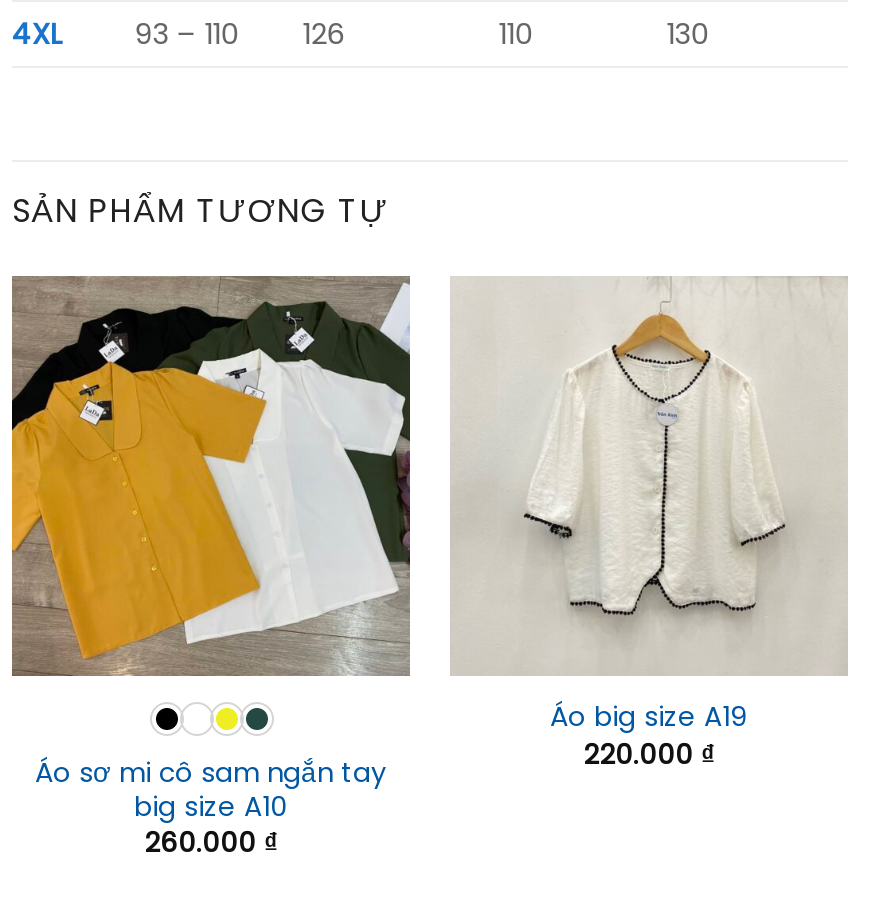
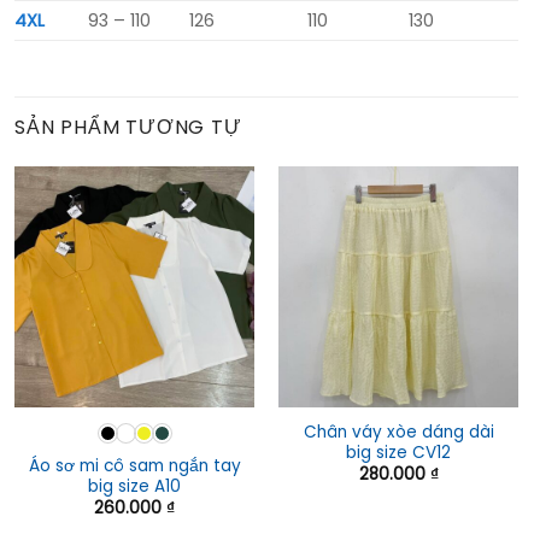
- [image]
- Áo big size A19
- 220.000 ₫
+ [image]
+ Chân váy xòe dáng dài
+ big size CV12
+ 280.000 ₫
